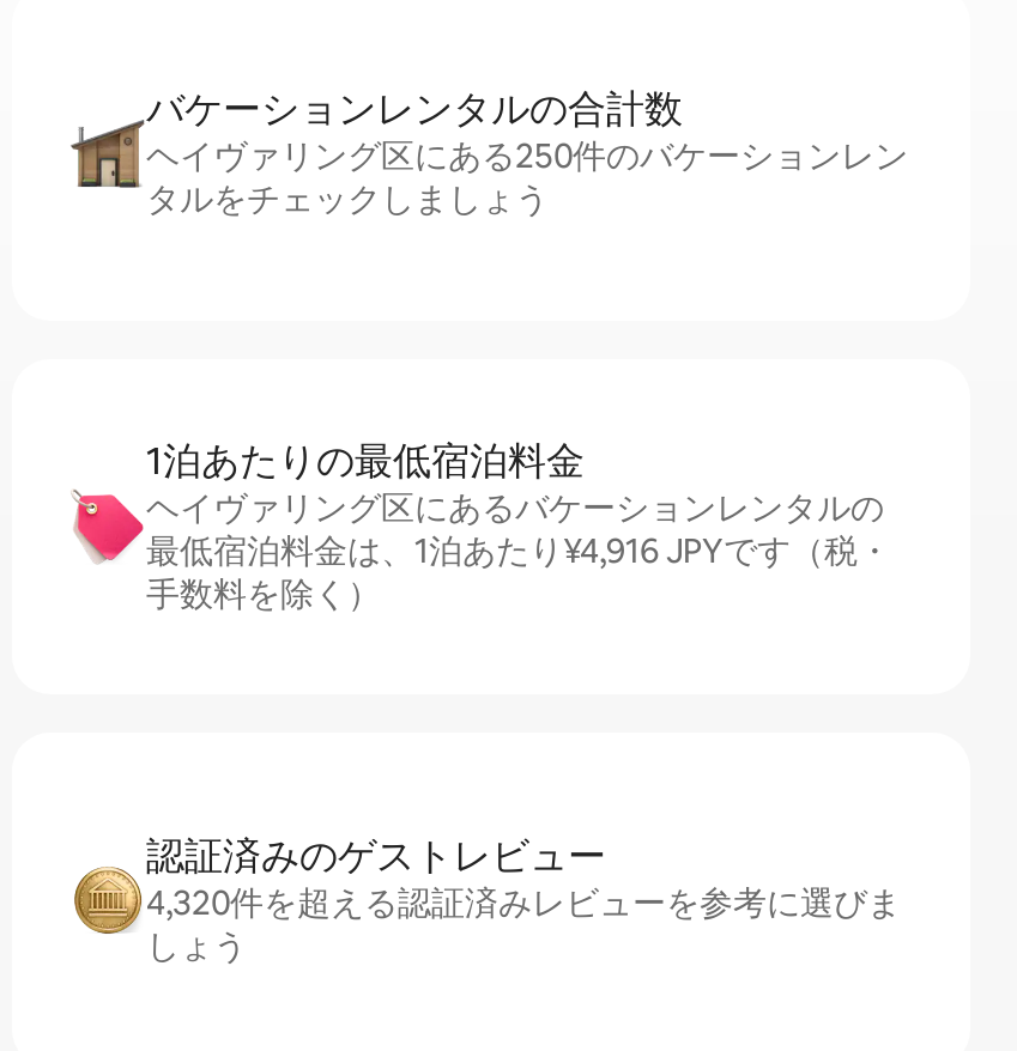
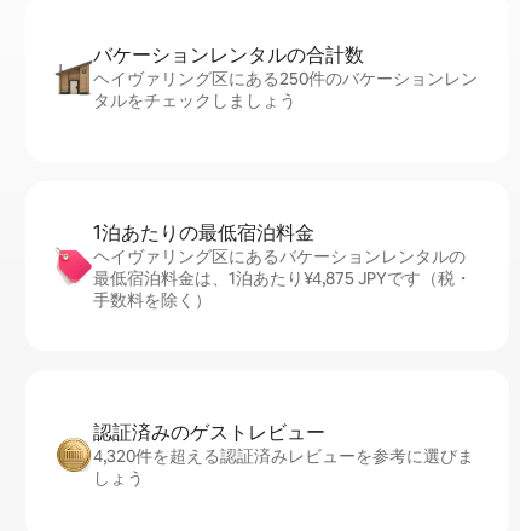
- 最低宿泊料金は、1泊あたり¥4,916 JPYです（税・
+ 最低宿泊料金は、1泊あたり¥4,875 JPYです（税・
